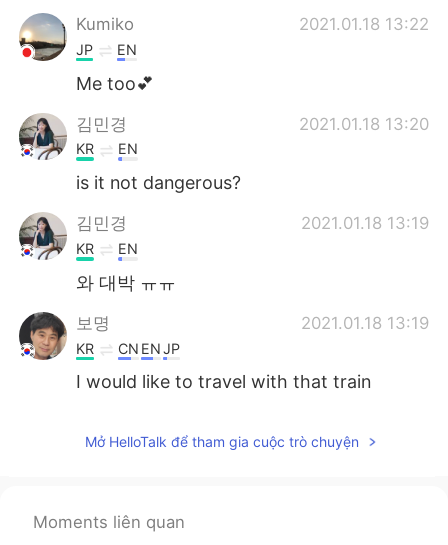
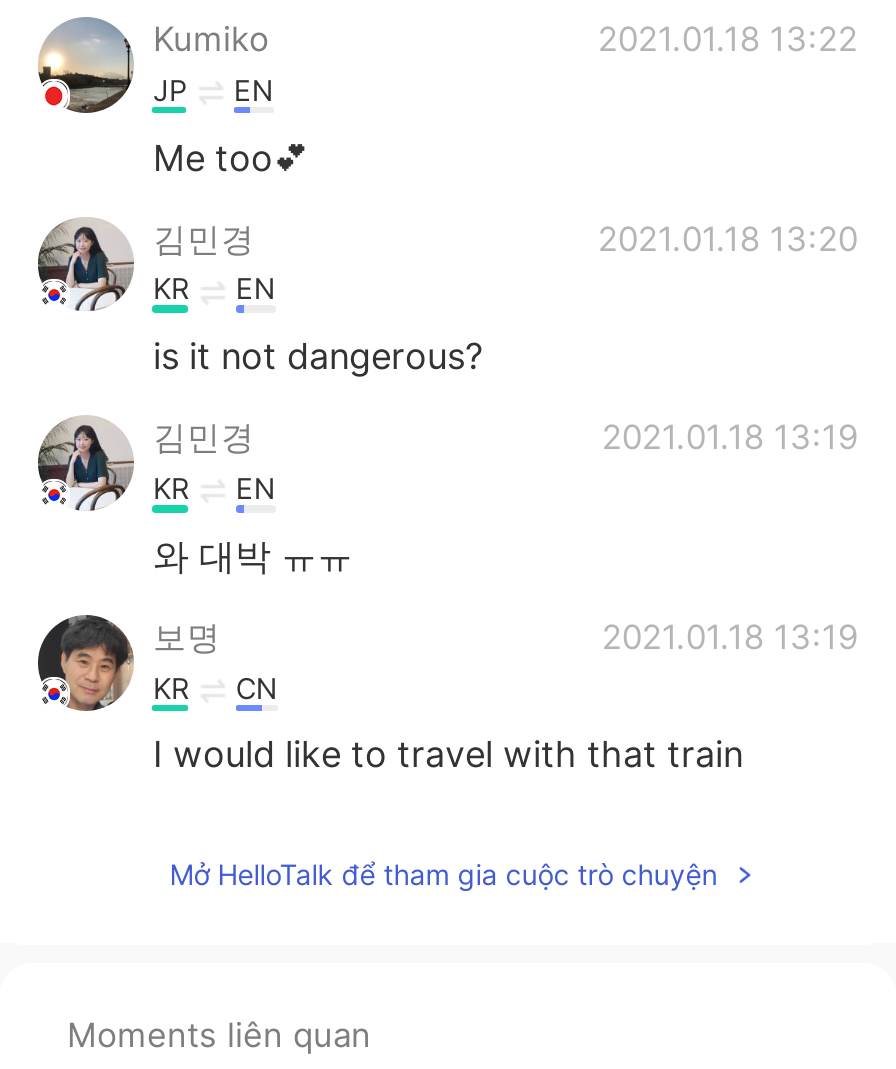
- CN EN JP
+ CN
